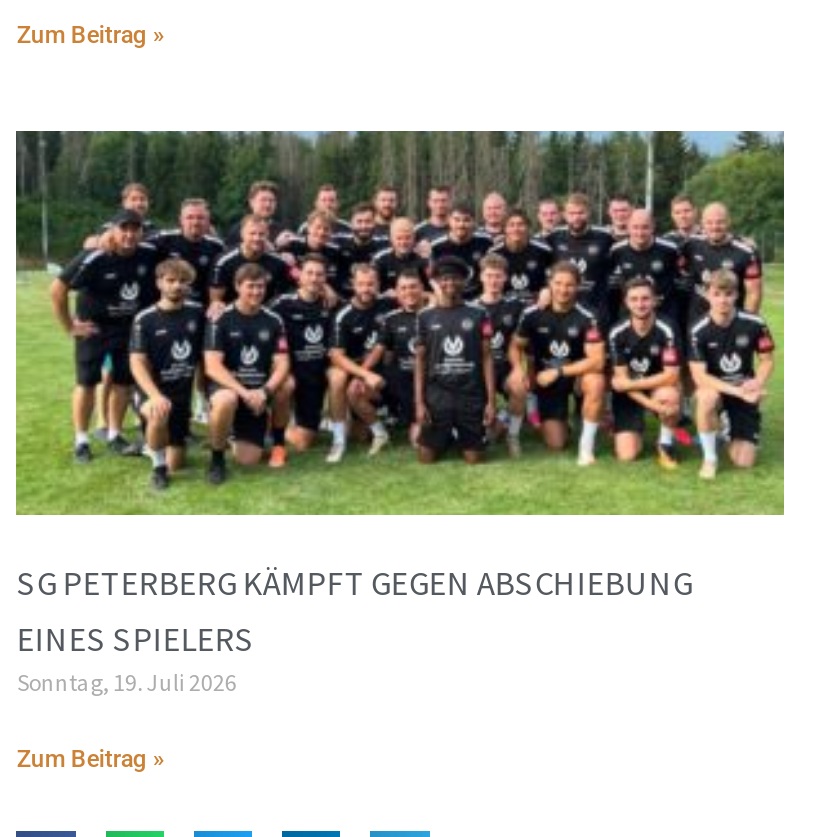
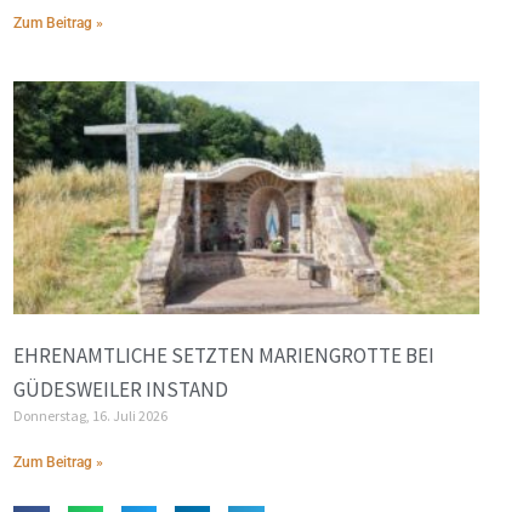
- [image]
- SG PETERBERG KÄMPFT GEGEN ABSCHIEBUNG
- EINES SPIELERS
- Sonntag, 19. Juli 2026
+ [image]
+ EHRENAMTLICHE SETZTEN MARIENGROTTE BEI
+ GÜDESWEILER INSTAND
+ Donnerstag, 16. Juli 2026
